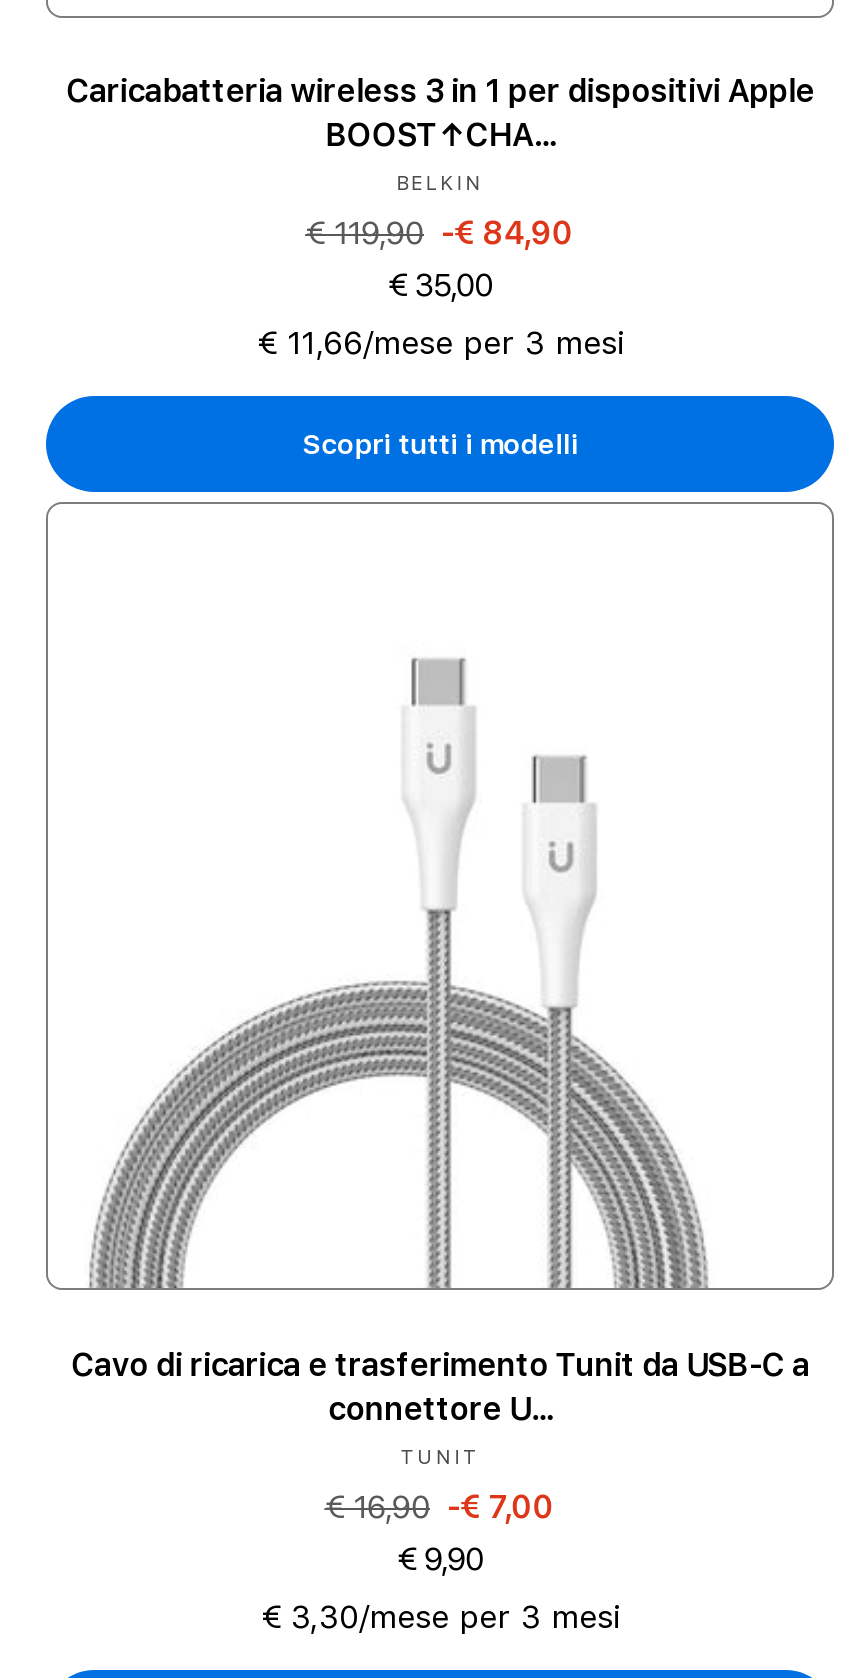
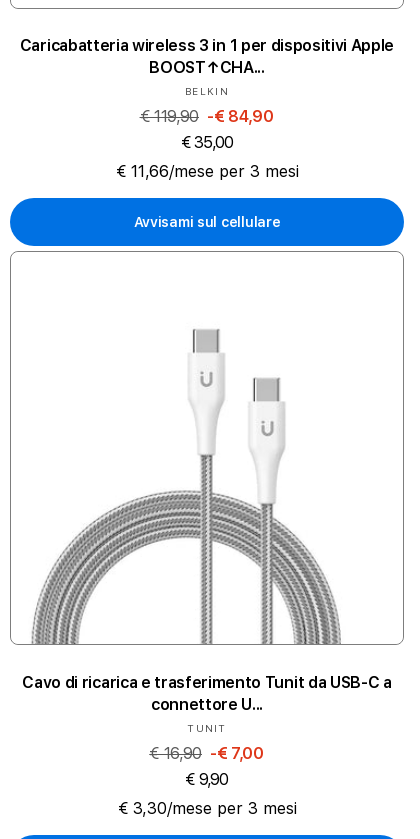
- Scopri tutti i modelli
+ Avvisami sul cellulare
